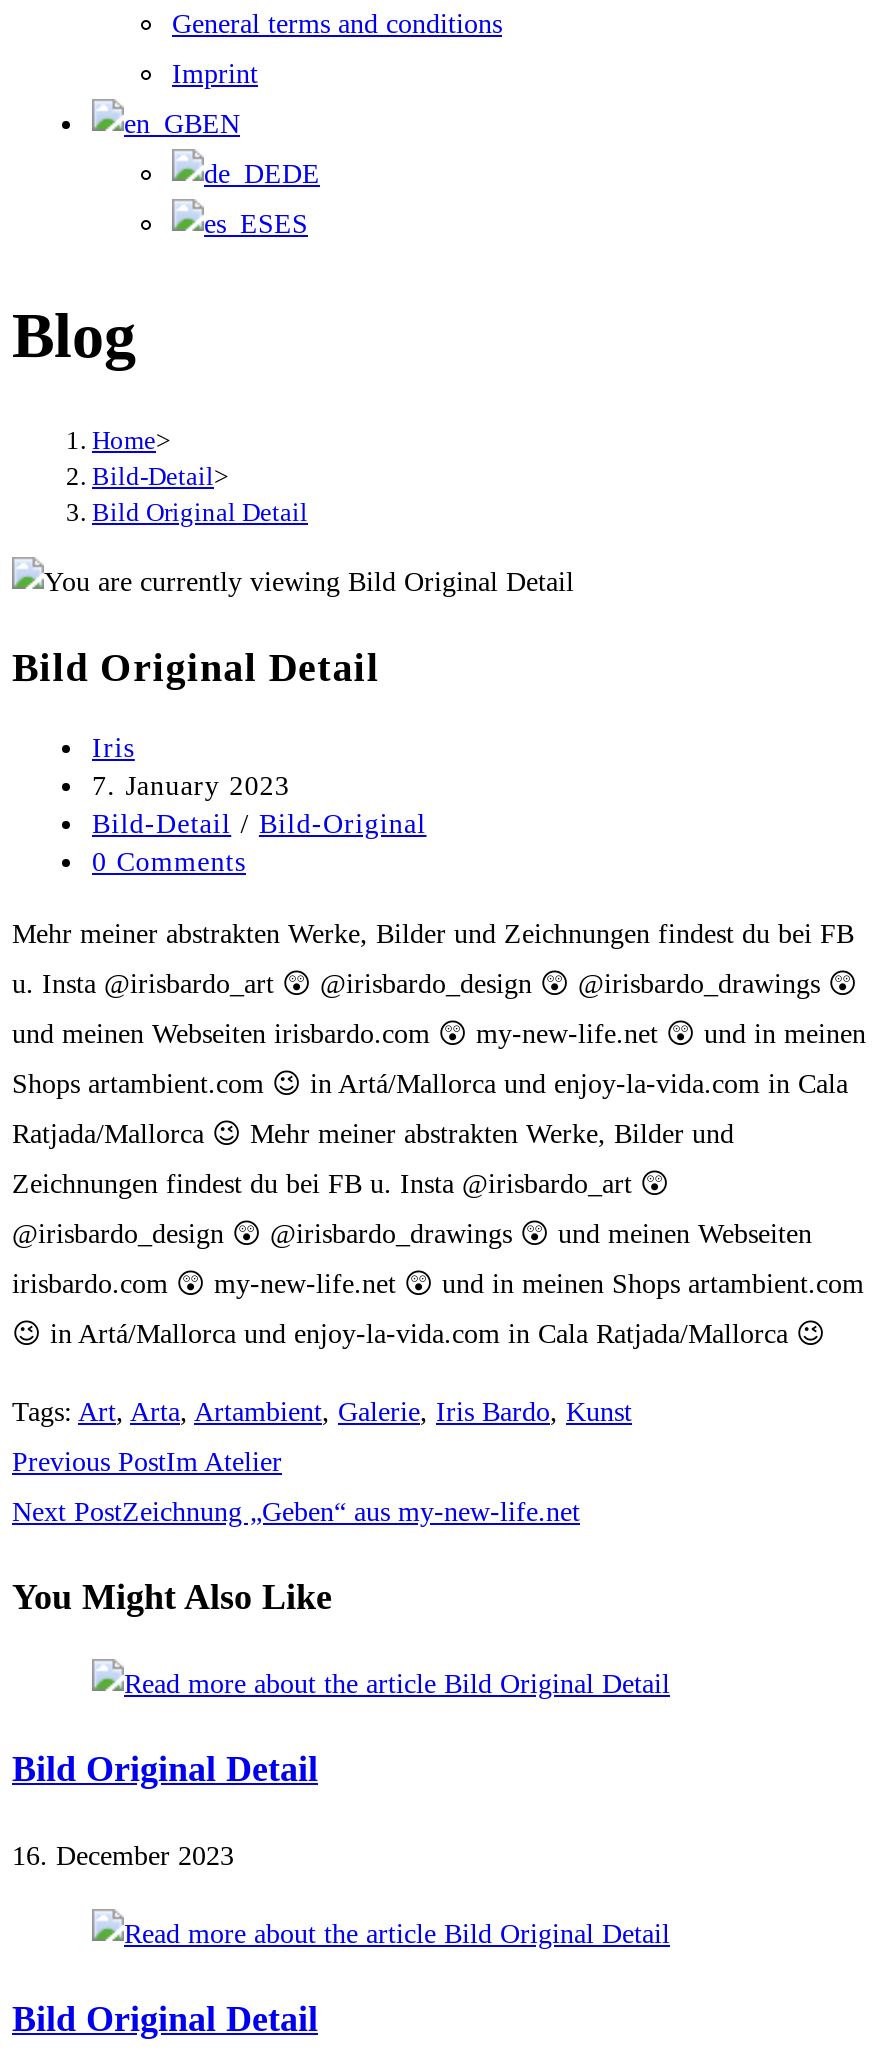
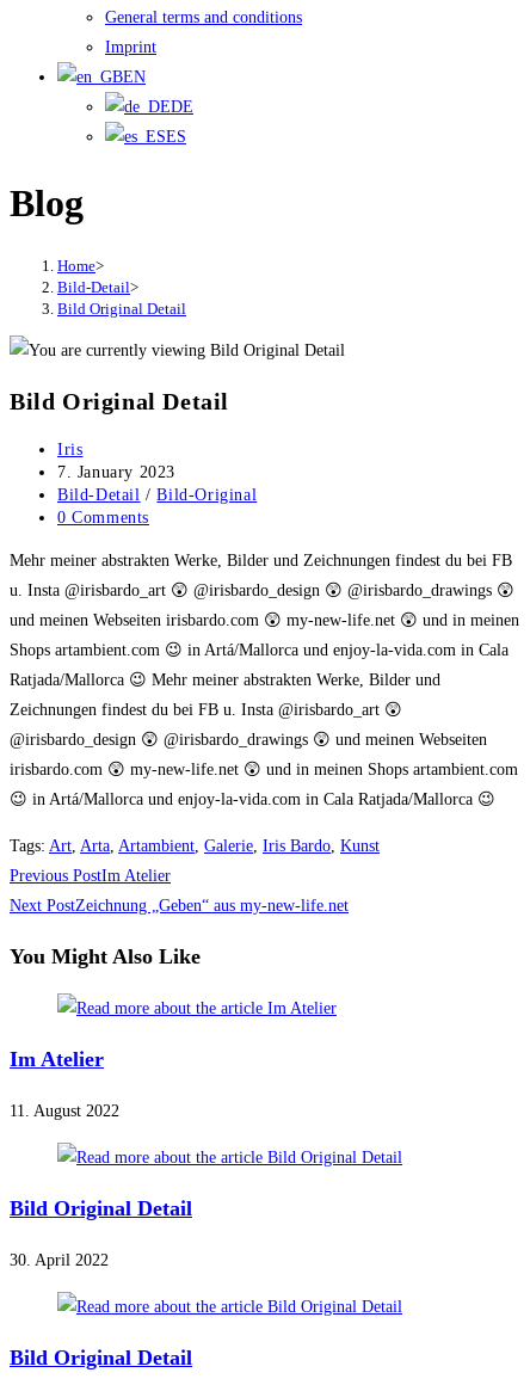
+ Im Atelier
+ 11. August 2022

- 16. December 2023
+ 30. April 2022
